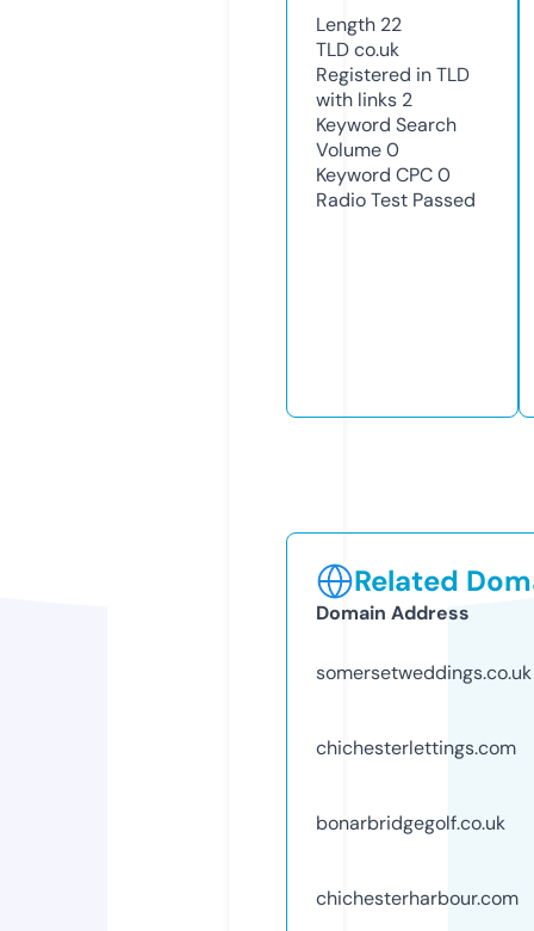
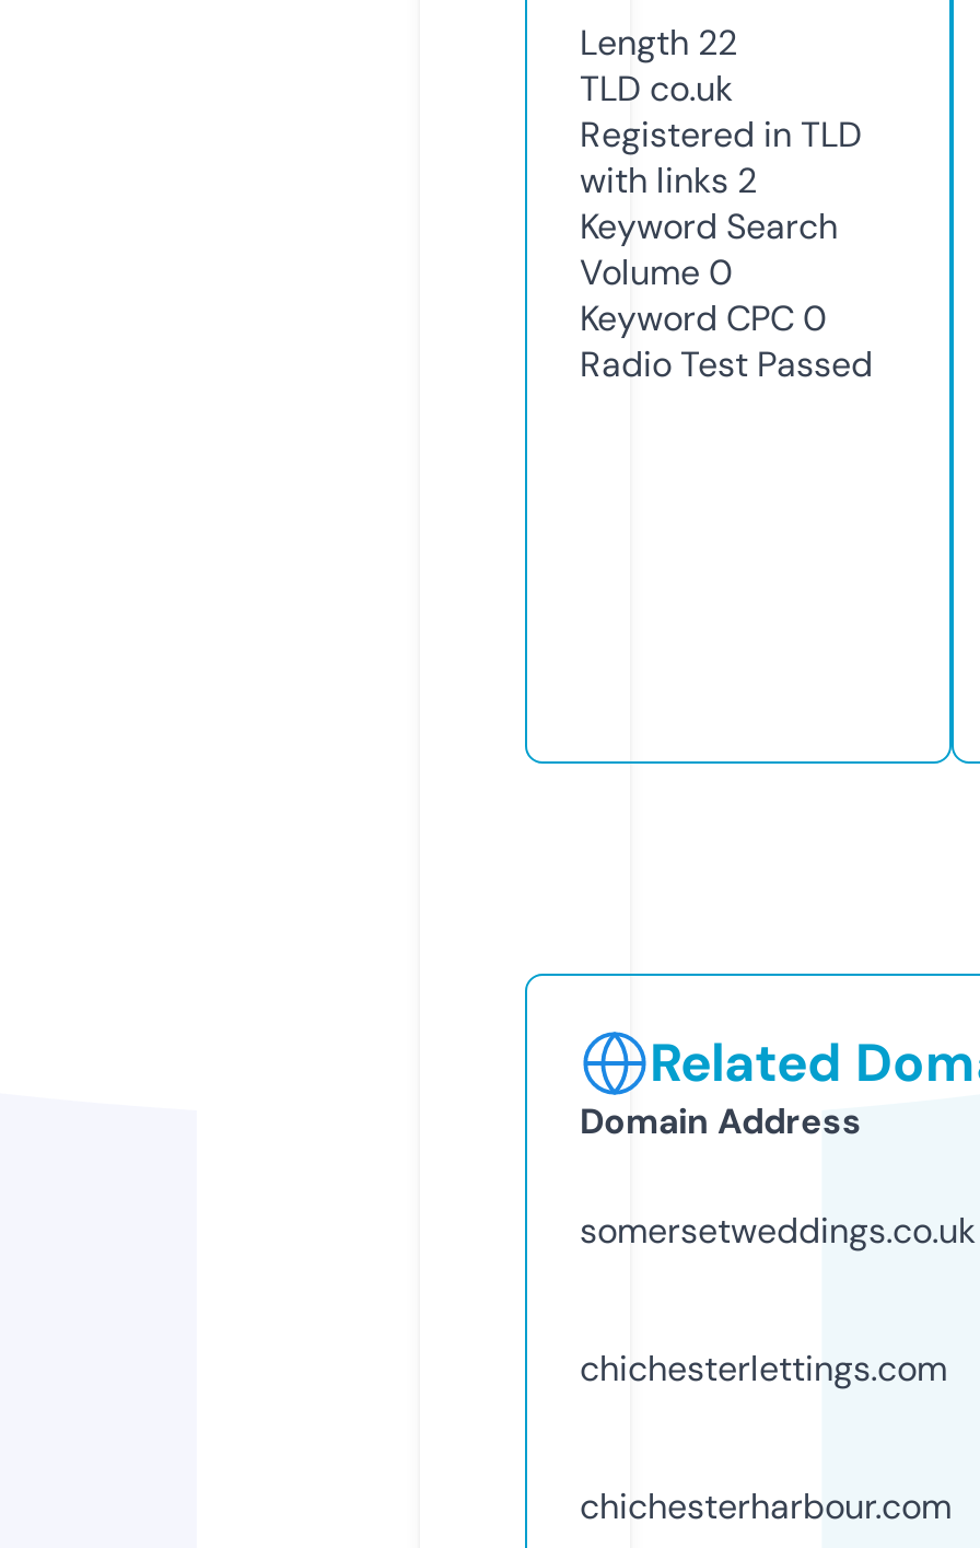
- bonarbridgegolf.co.uk
